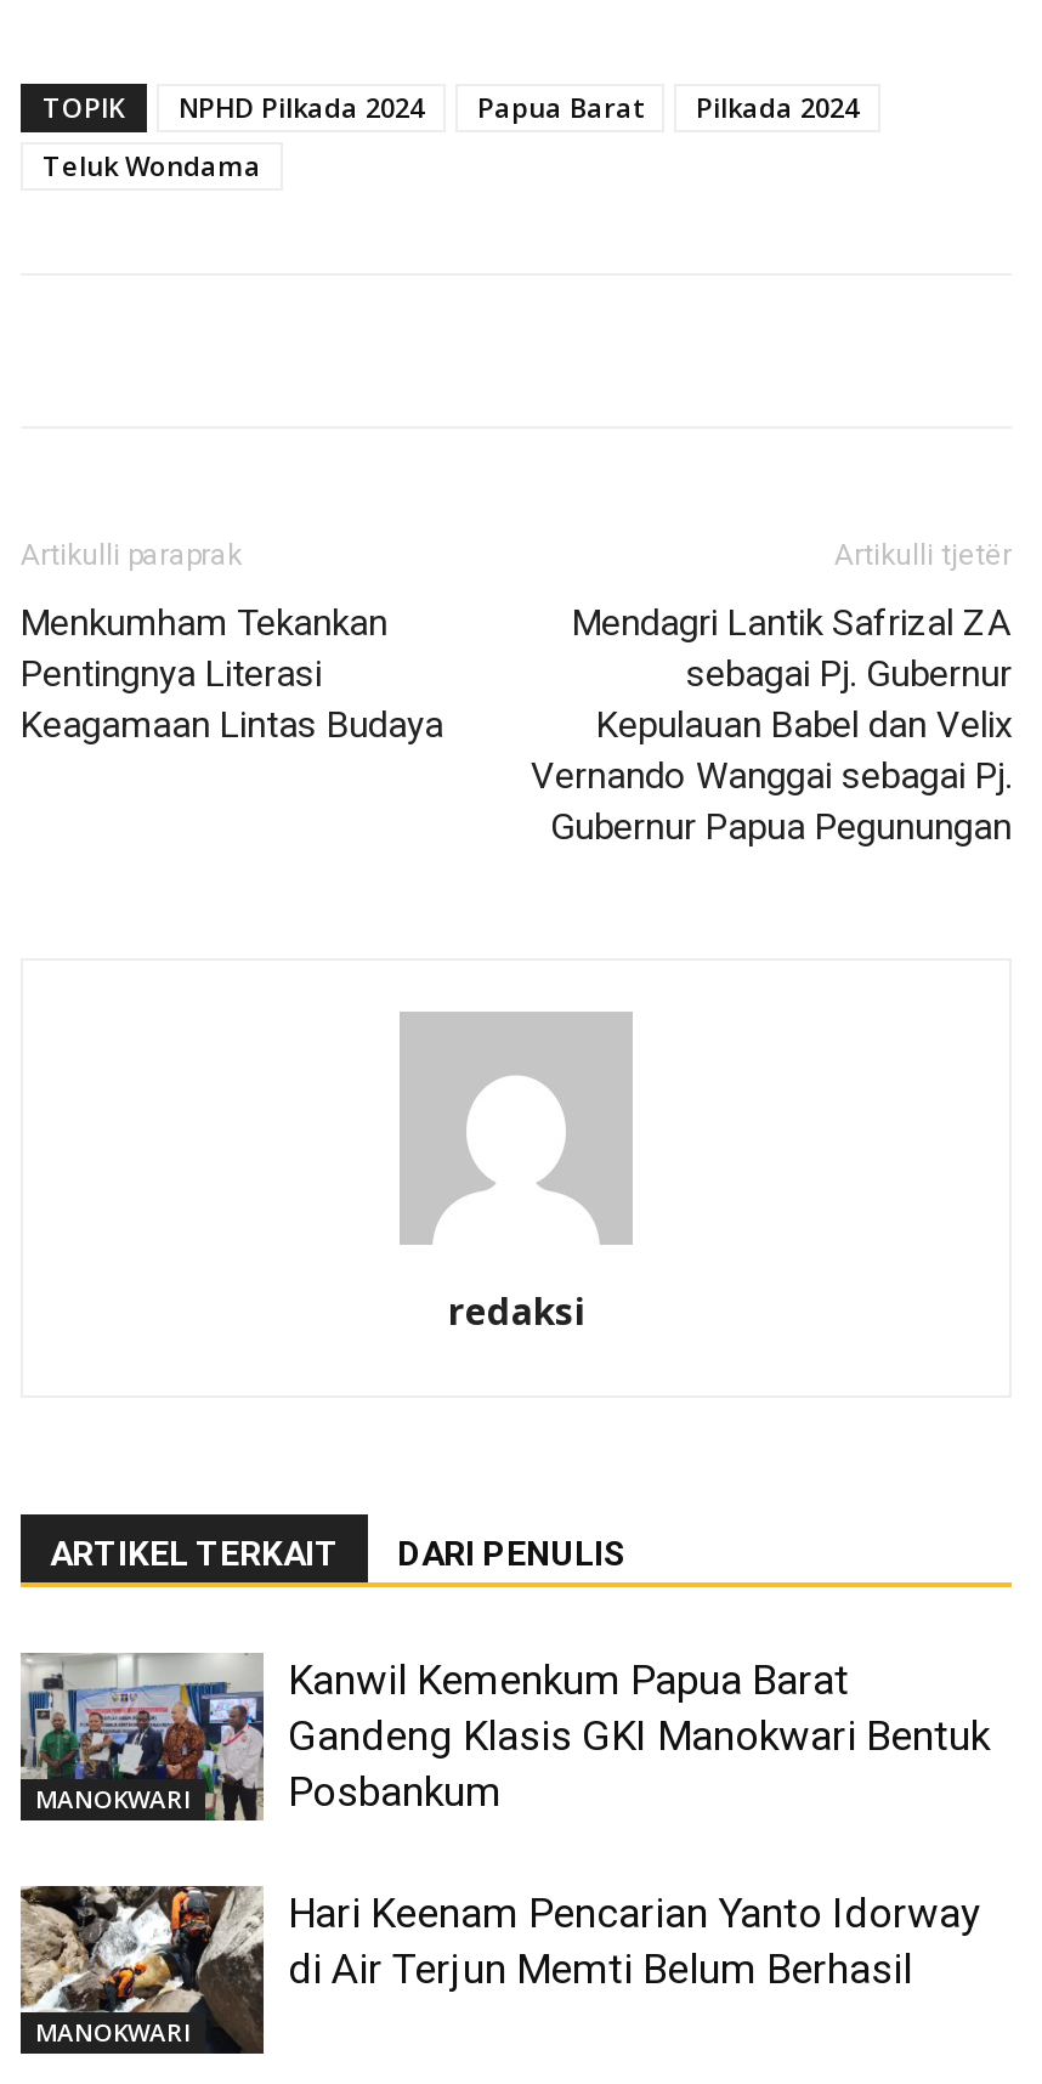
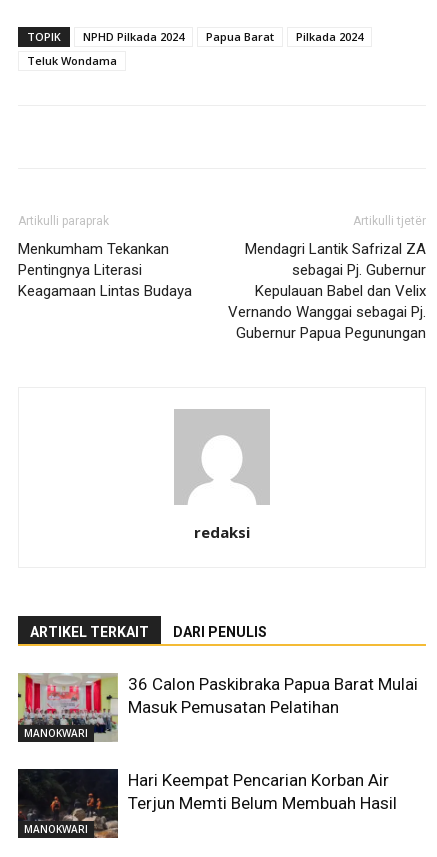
- [image]
- Kanwil Kemenkum Papua Barat
- Gandeng Klasis GKI Manokwari Bentuk
- Posbankum
+ [image]
+ 36 Calon Paskibraka Papua Barat Mulai
+ Masuk Pemusatan Pelatihan

- [image]
- Hari Keenam Pencarian Yanto Idorway
- di Air Terjun Memti Belum Berhasil
+ [image]
+ Hari Keempat Pencarian Korban Air
+ Terjun Memti Belum Membuah Hasil
